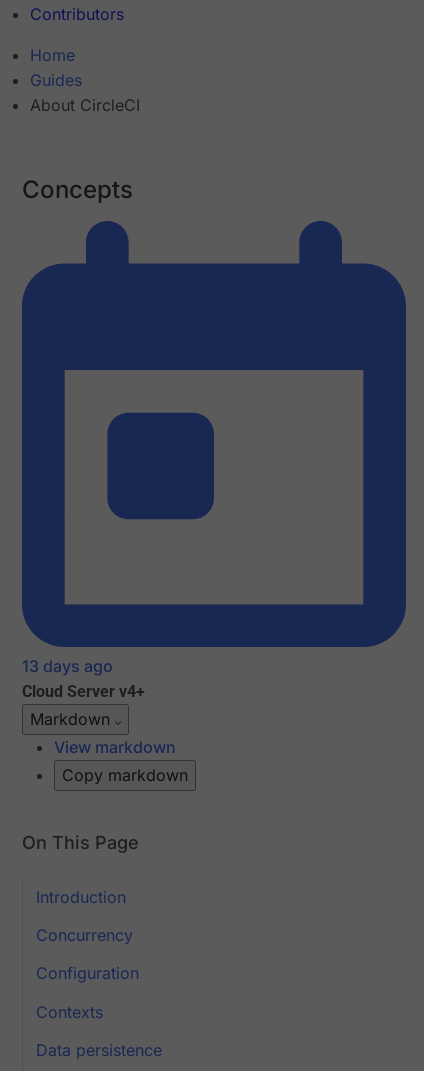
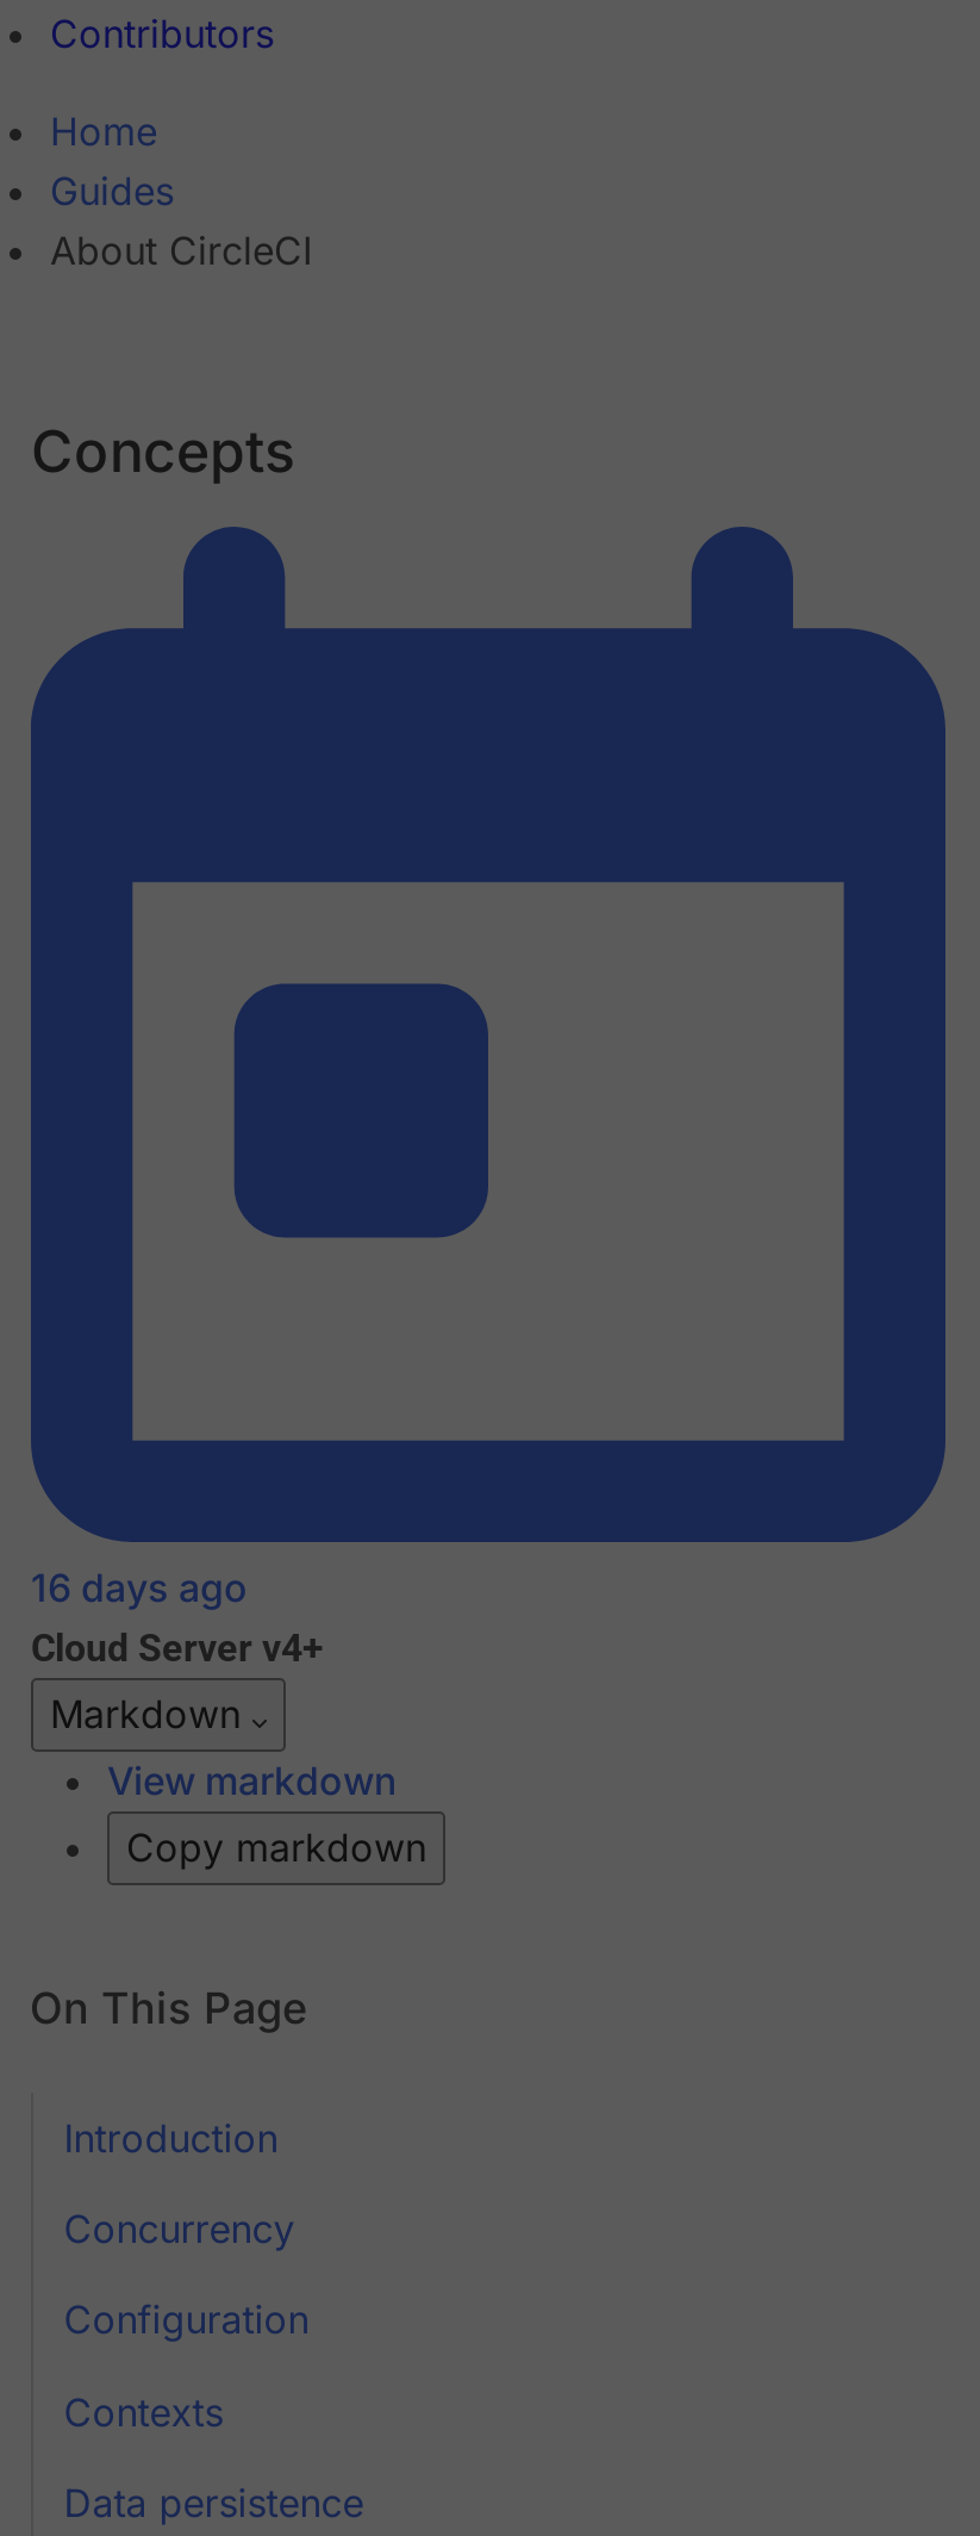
- 13 days ago
+ 16 days ago
